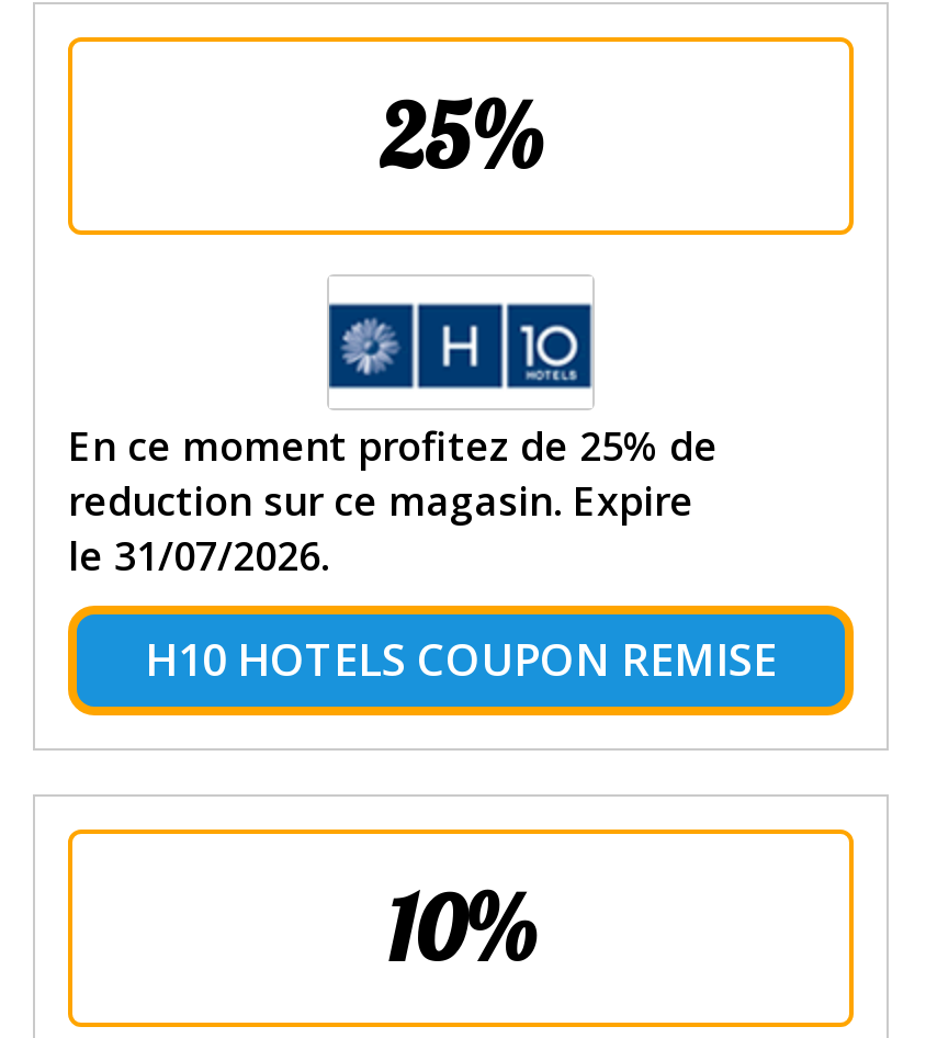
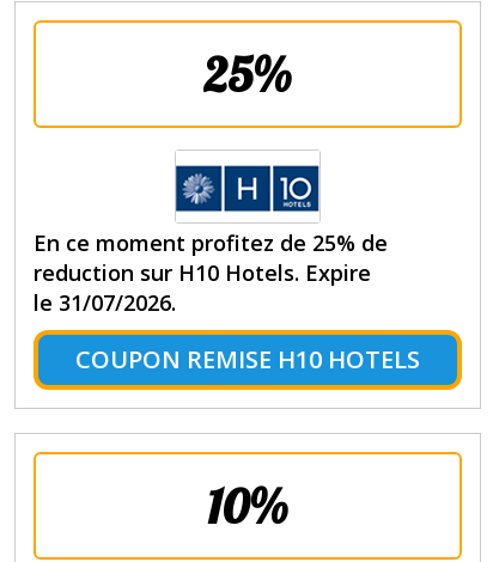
- reduction sur ce magasin. Expire
+ reduction sur H10 Hotels. Expire

- H10 HOTELS COUPON REMISE
+ COUPON REMISE H10 HOTELS
